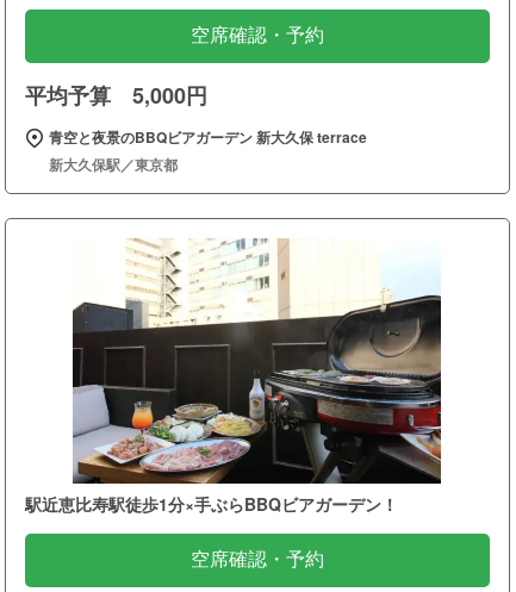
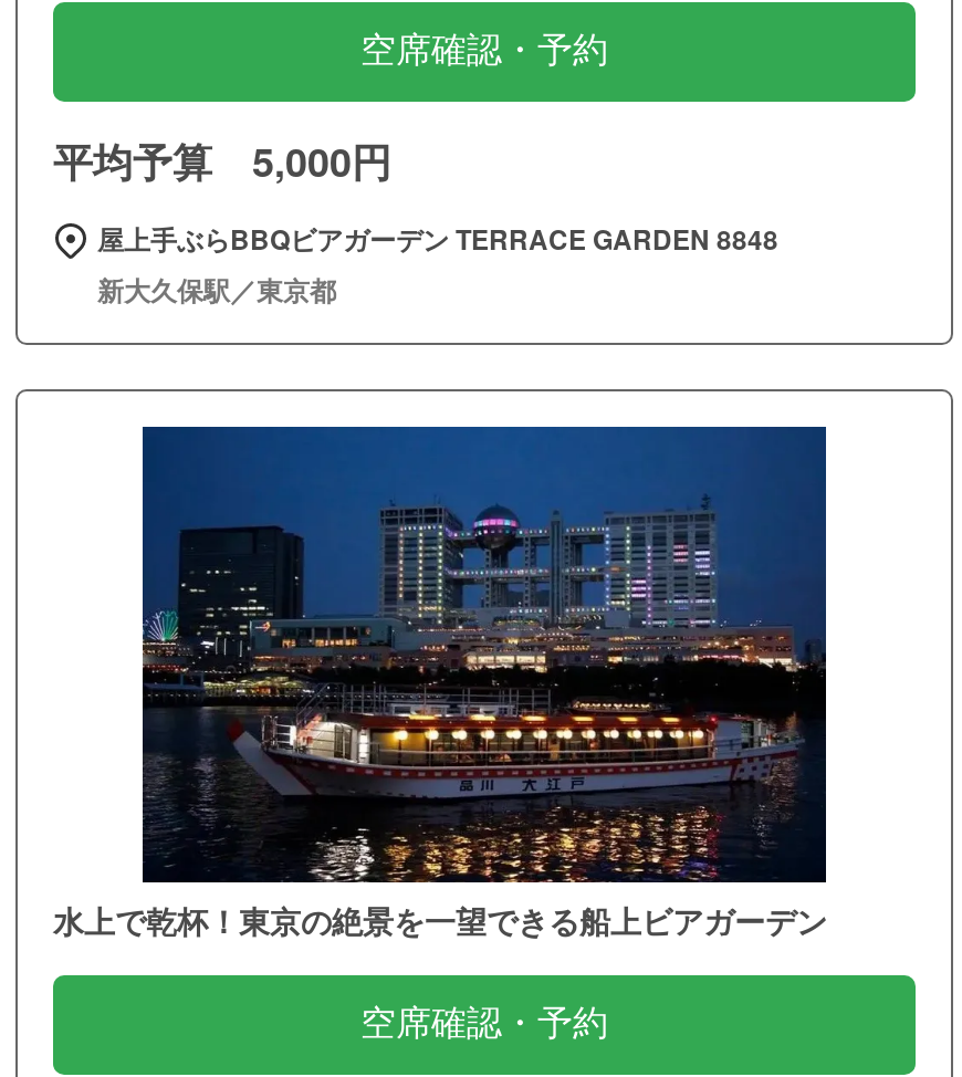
- 青空と夜景のBBQビアガーデン 新大久保 terrace
+ 屋上手ぶらBBQビアガーデン TERRACE GARDEN 8848

- [image]
- 駅近恵比寿駅徒歩1分×手ぶらBBQビアガーデン！
+ [image]
+ 水上で乾杯！東京の絶景を一望できる船上ビアガーデン
